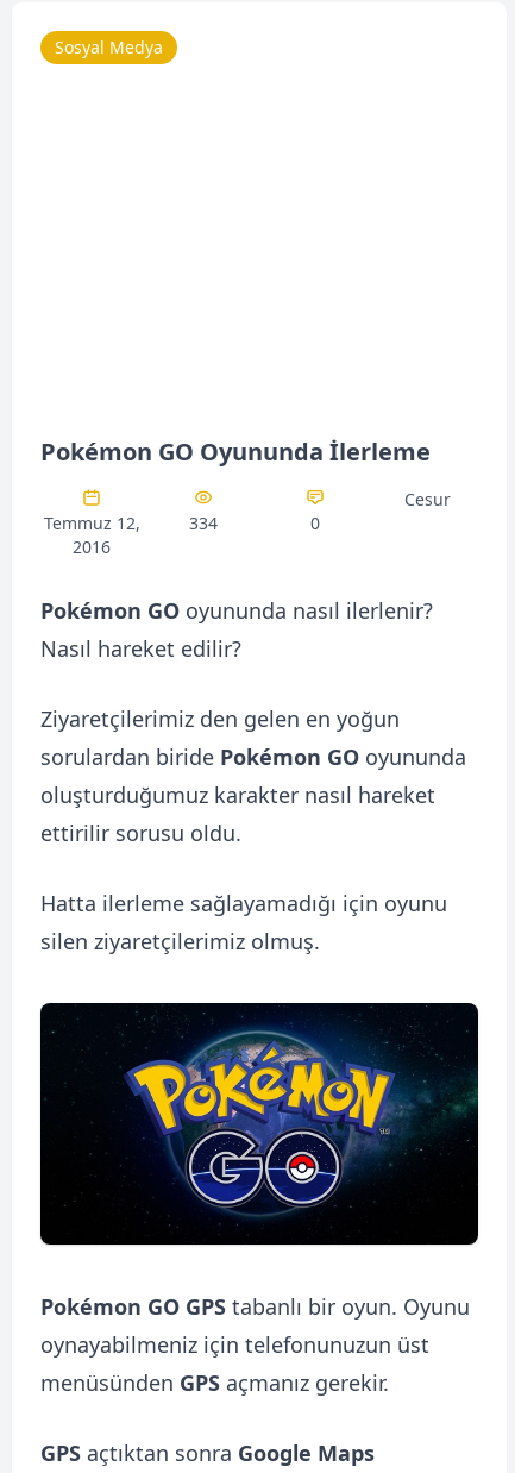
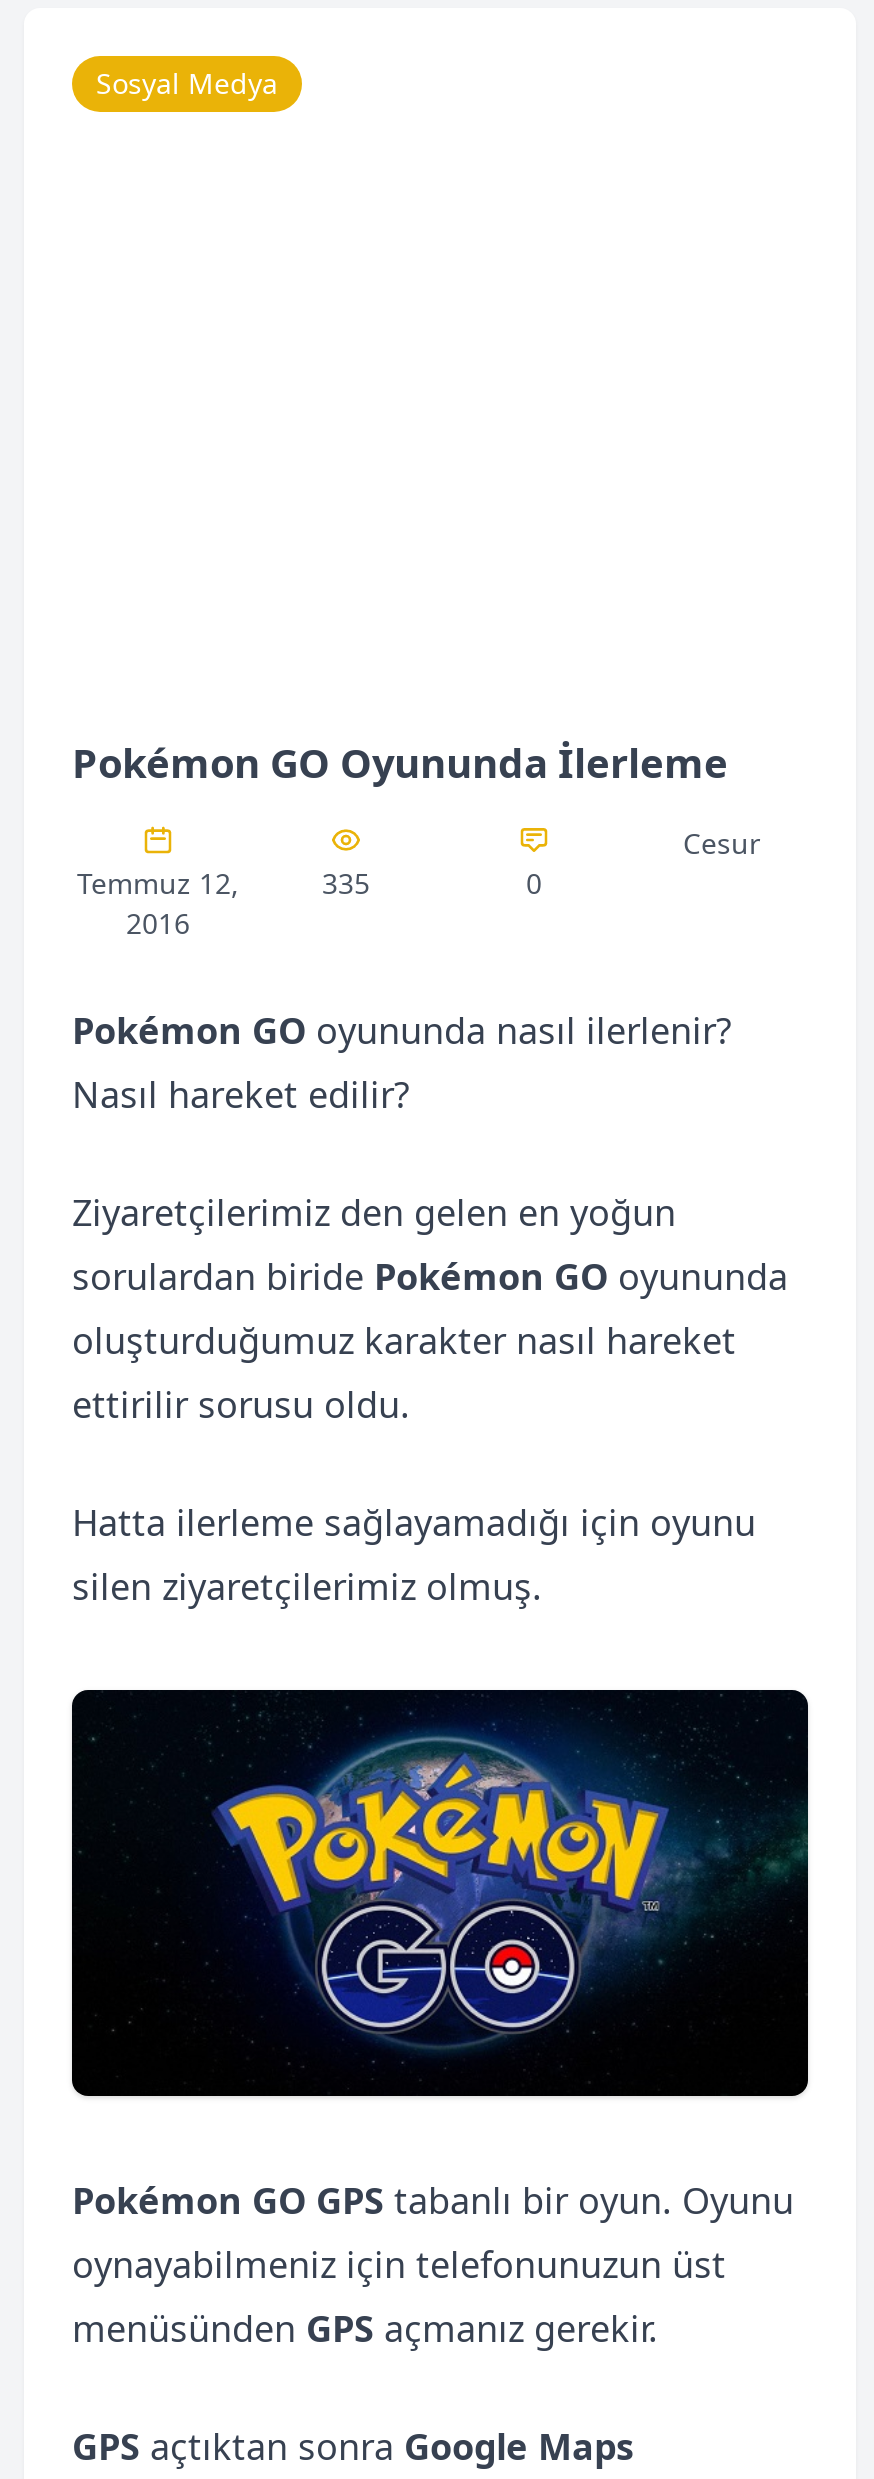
- 334
+ 335
